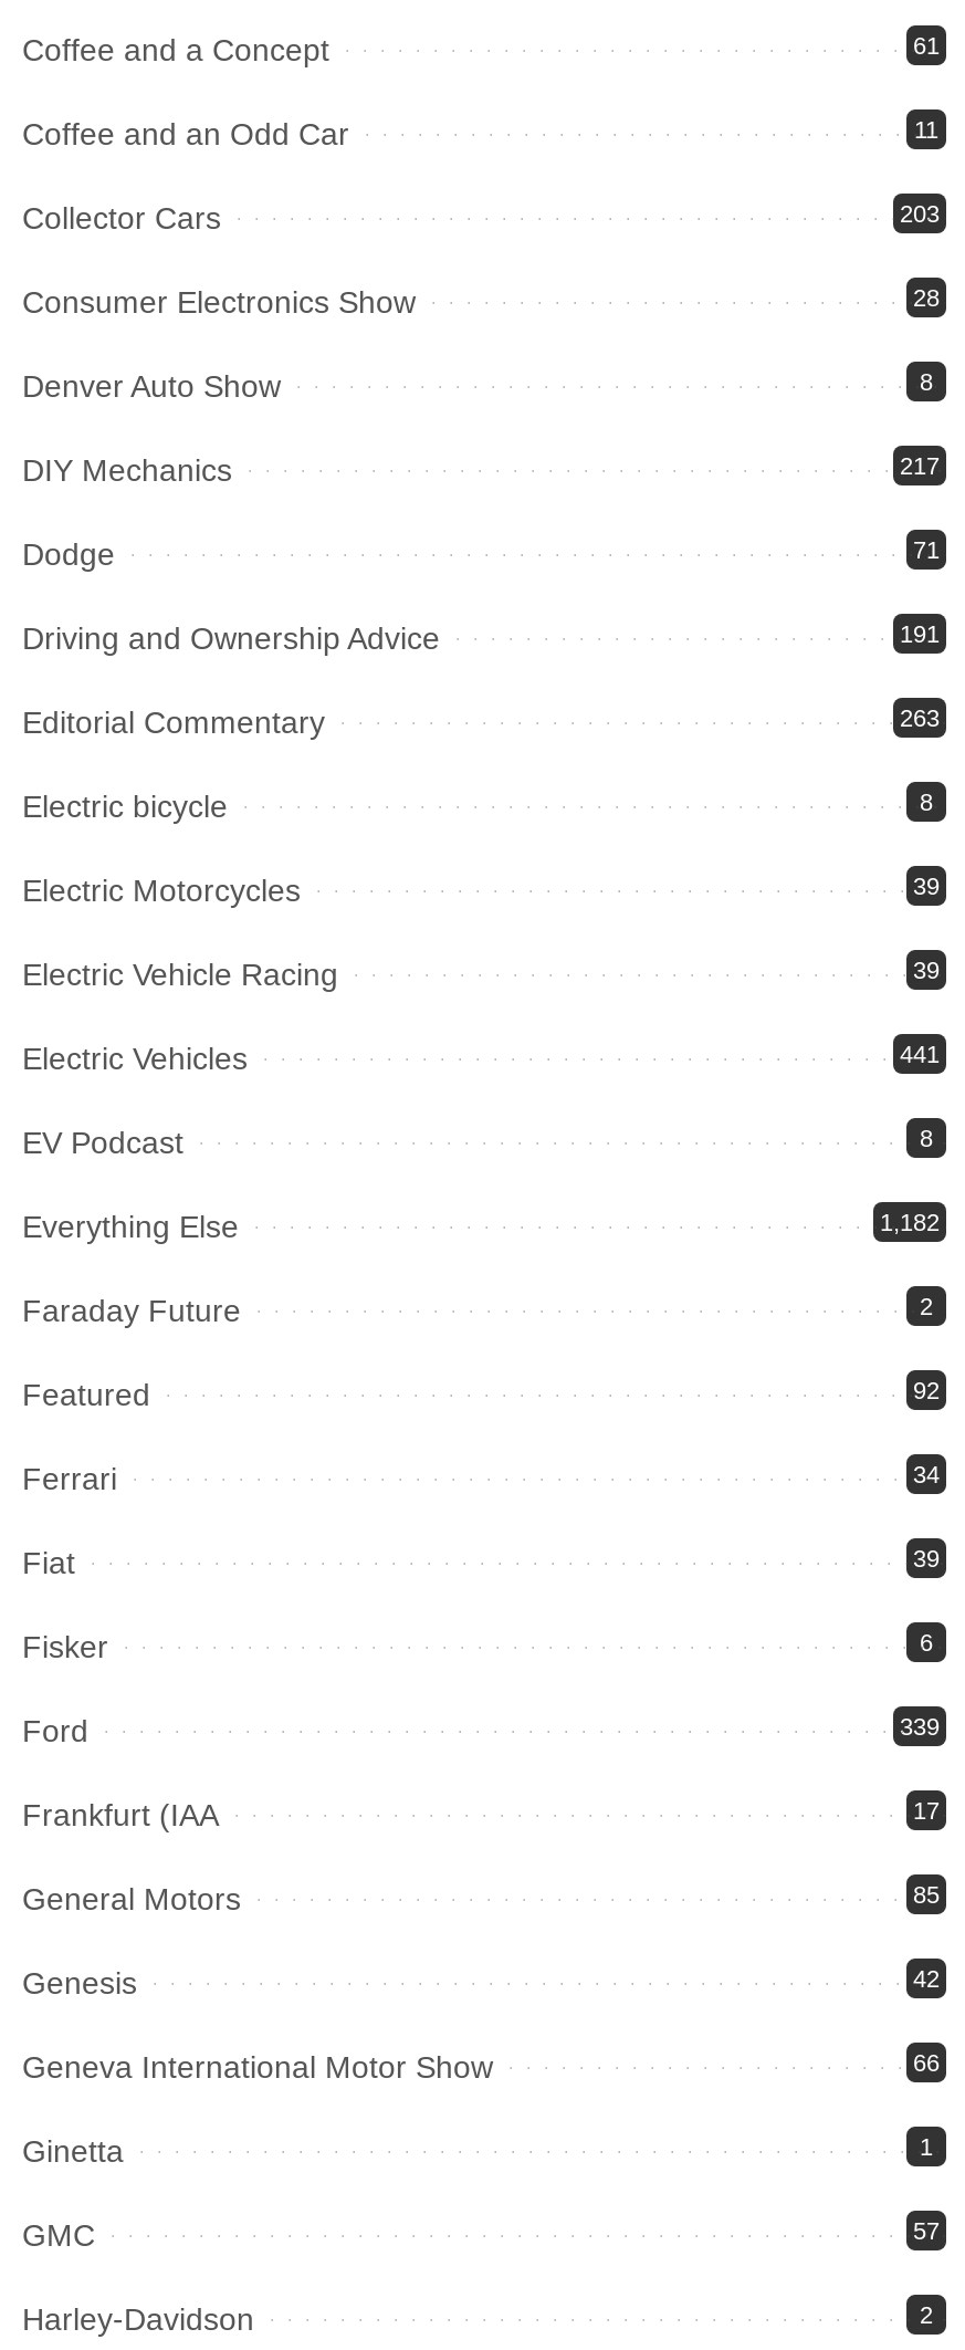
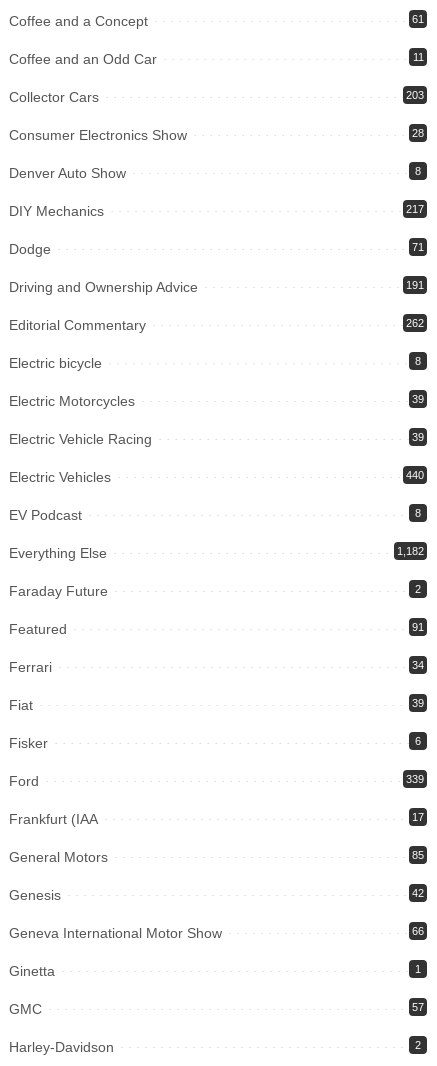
- 263
+ 262

- 441
+ 440

- 92
+ 91
